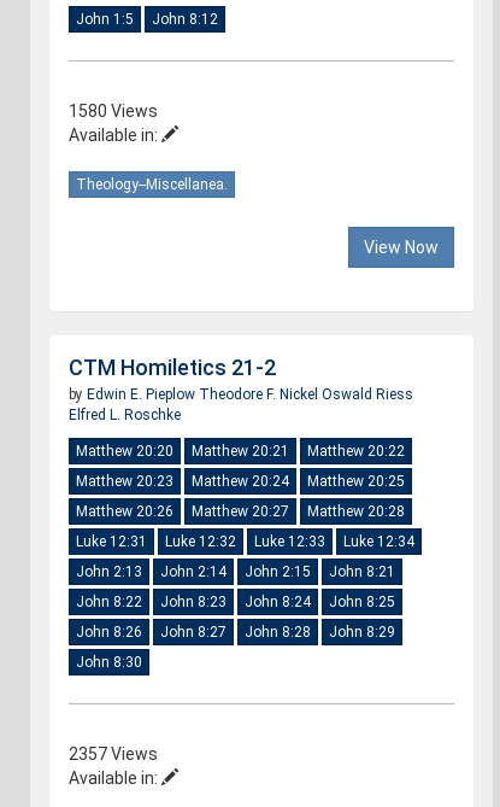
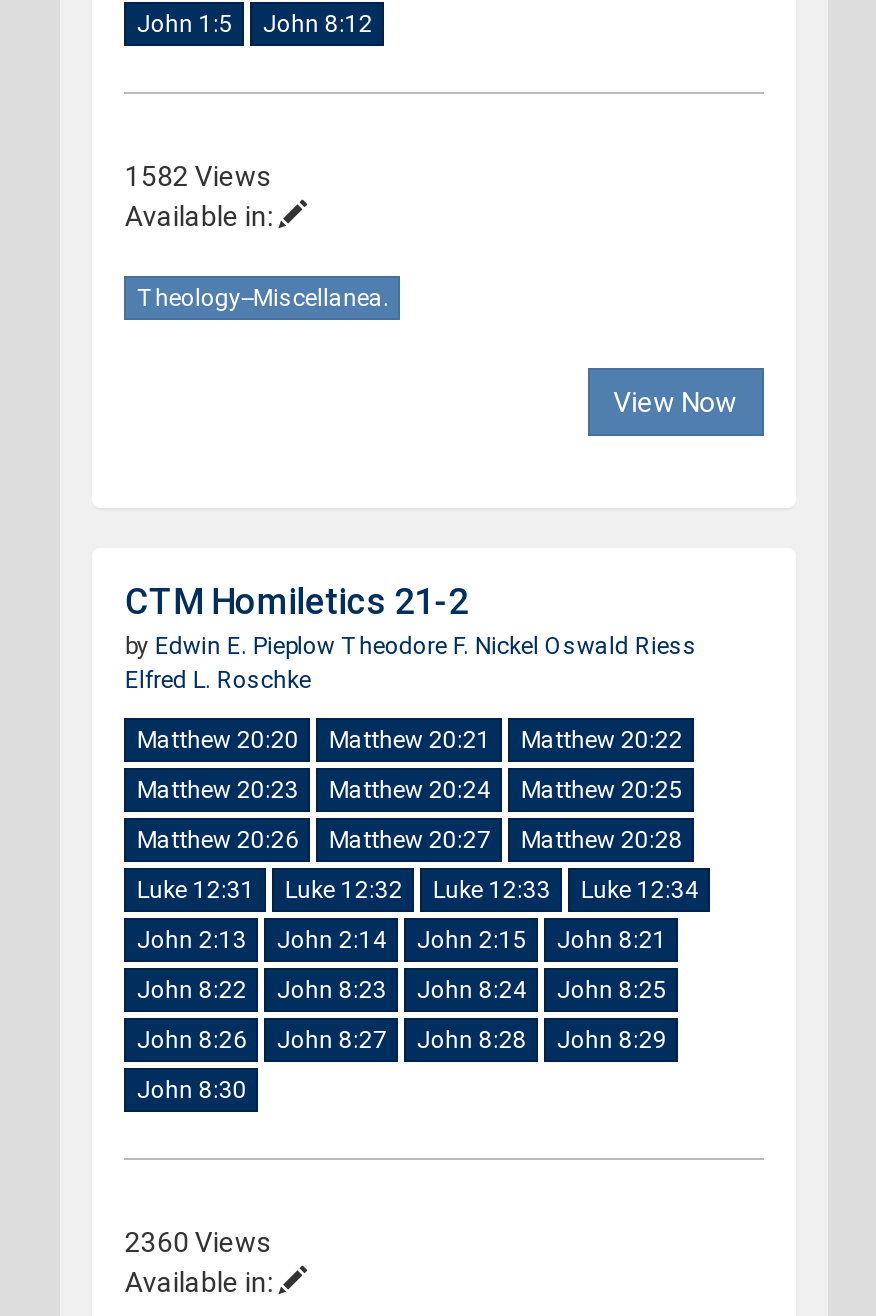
- 1580 Views
+ 1582 Views

- 2357 Views
+ 2360 Views
